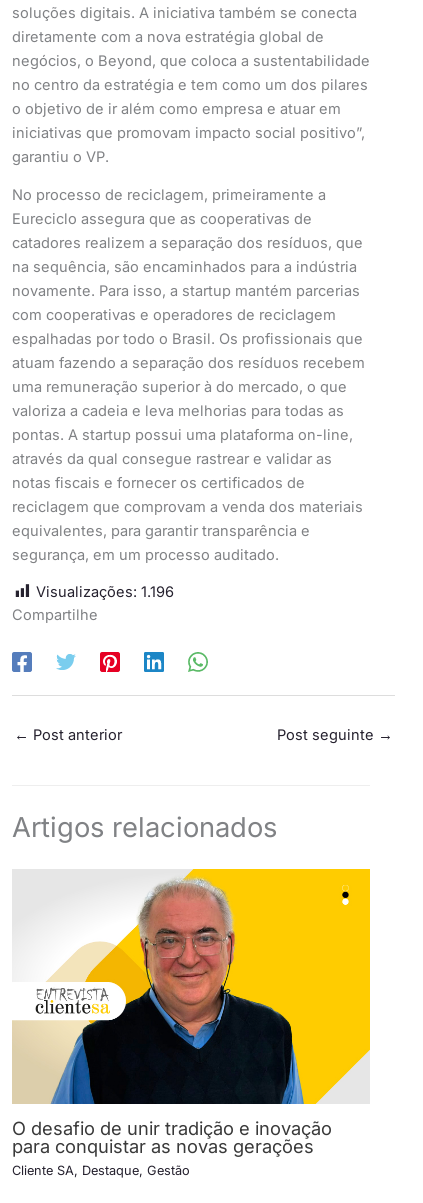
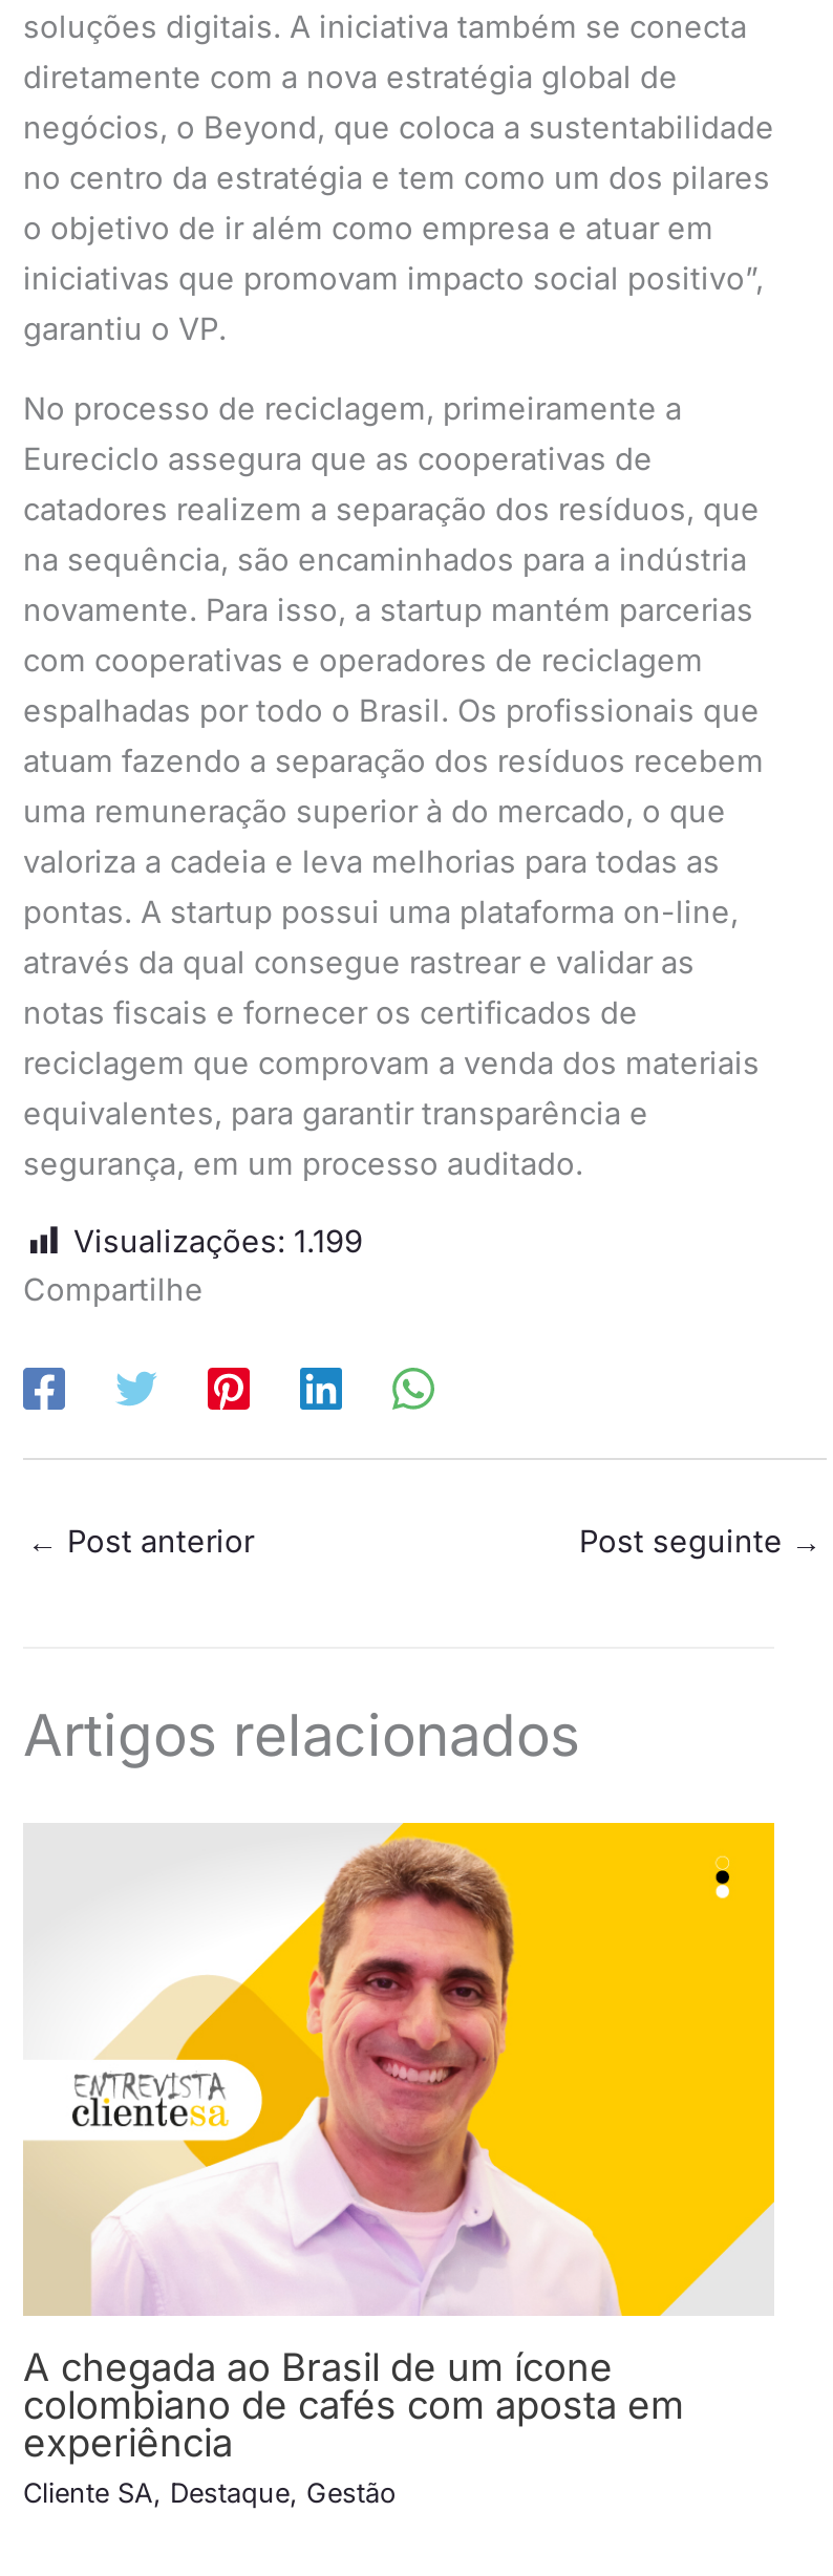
- Visualizações: 1.196
+ Visualizações: 1.199

- [image]
- O desafio de unir tradição e inovação
- para conquistar as novas gerações
+ [image]
+ A chegada ao Brasil de um ícone
+ colombiano de cafés com aposta em
+ experiência
